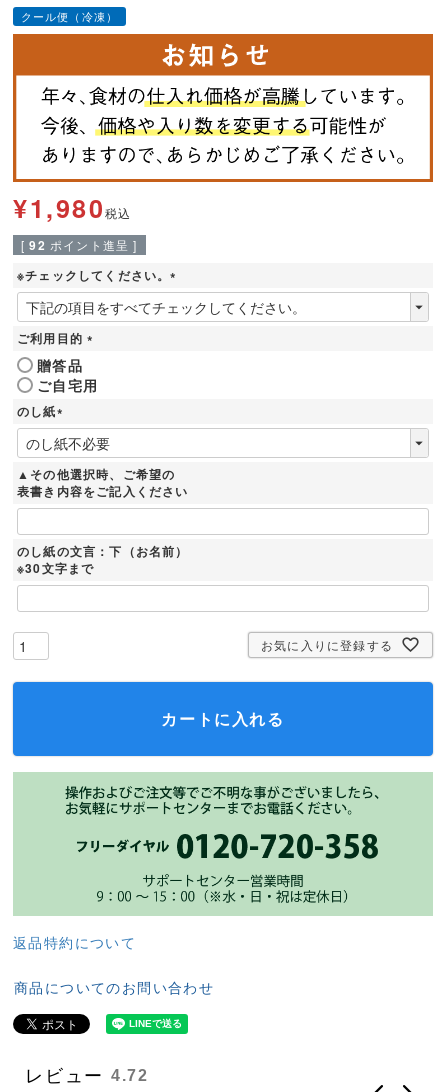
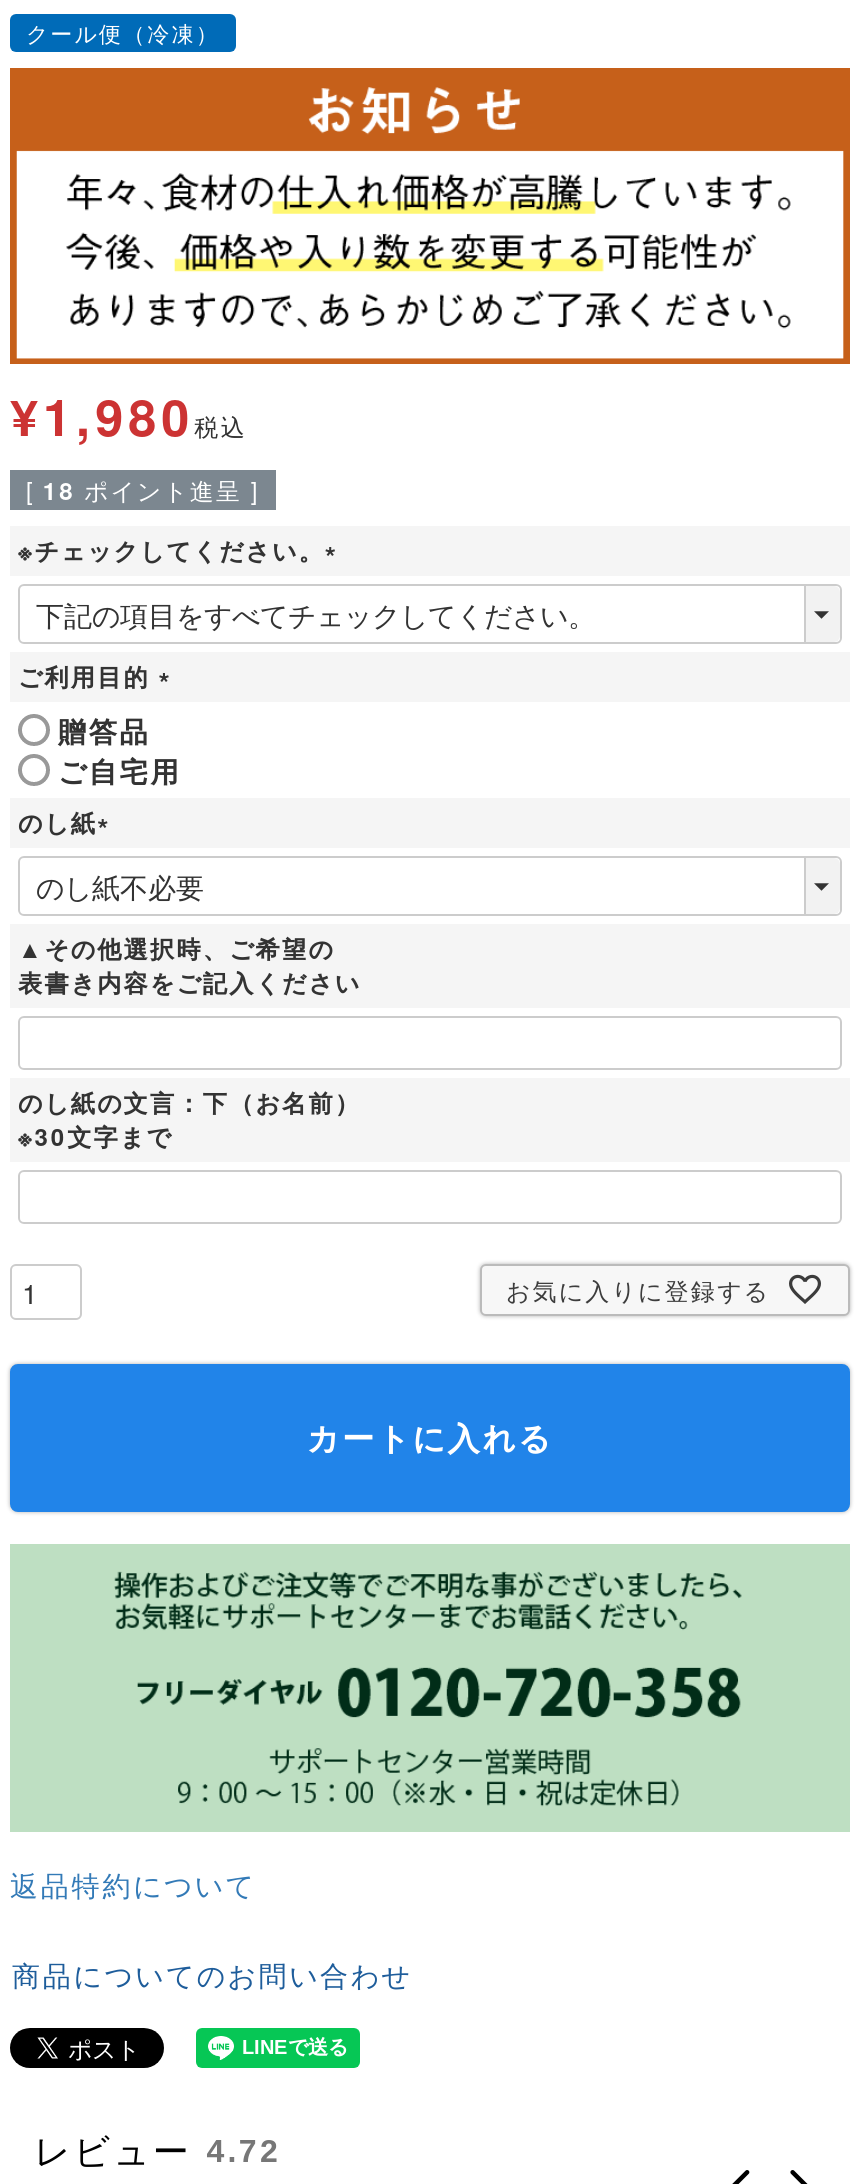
- [ 92 ポイント進呈 ]
+ [ 18 ポイント進呈 ]
